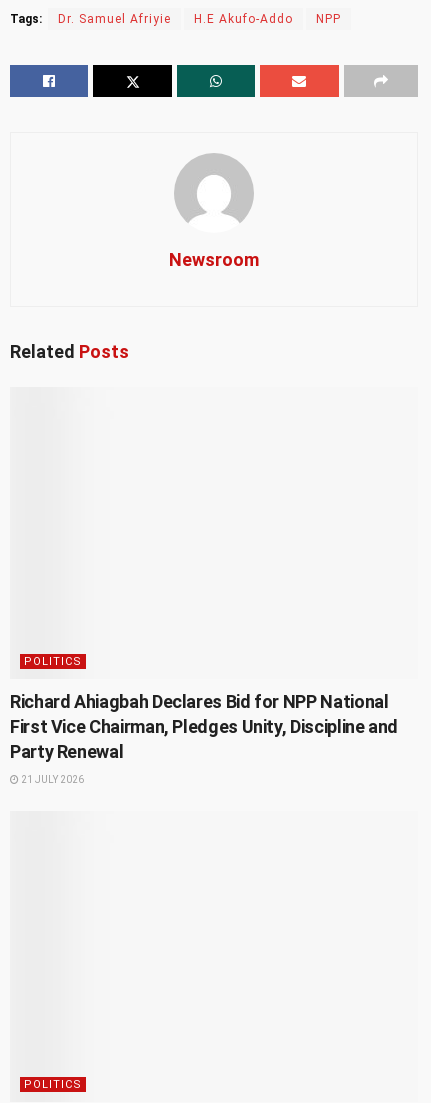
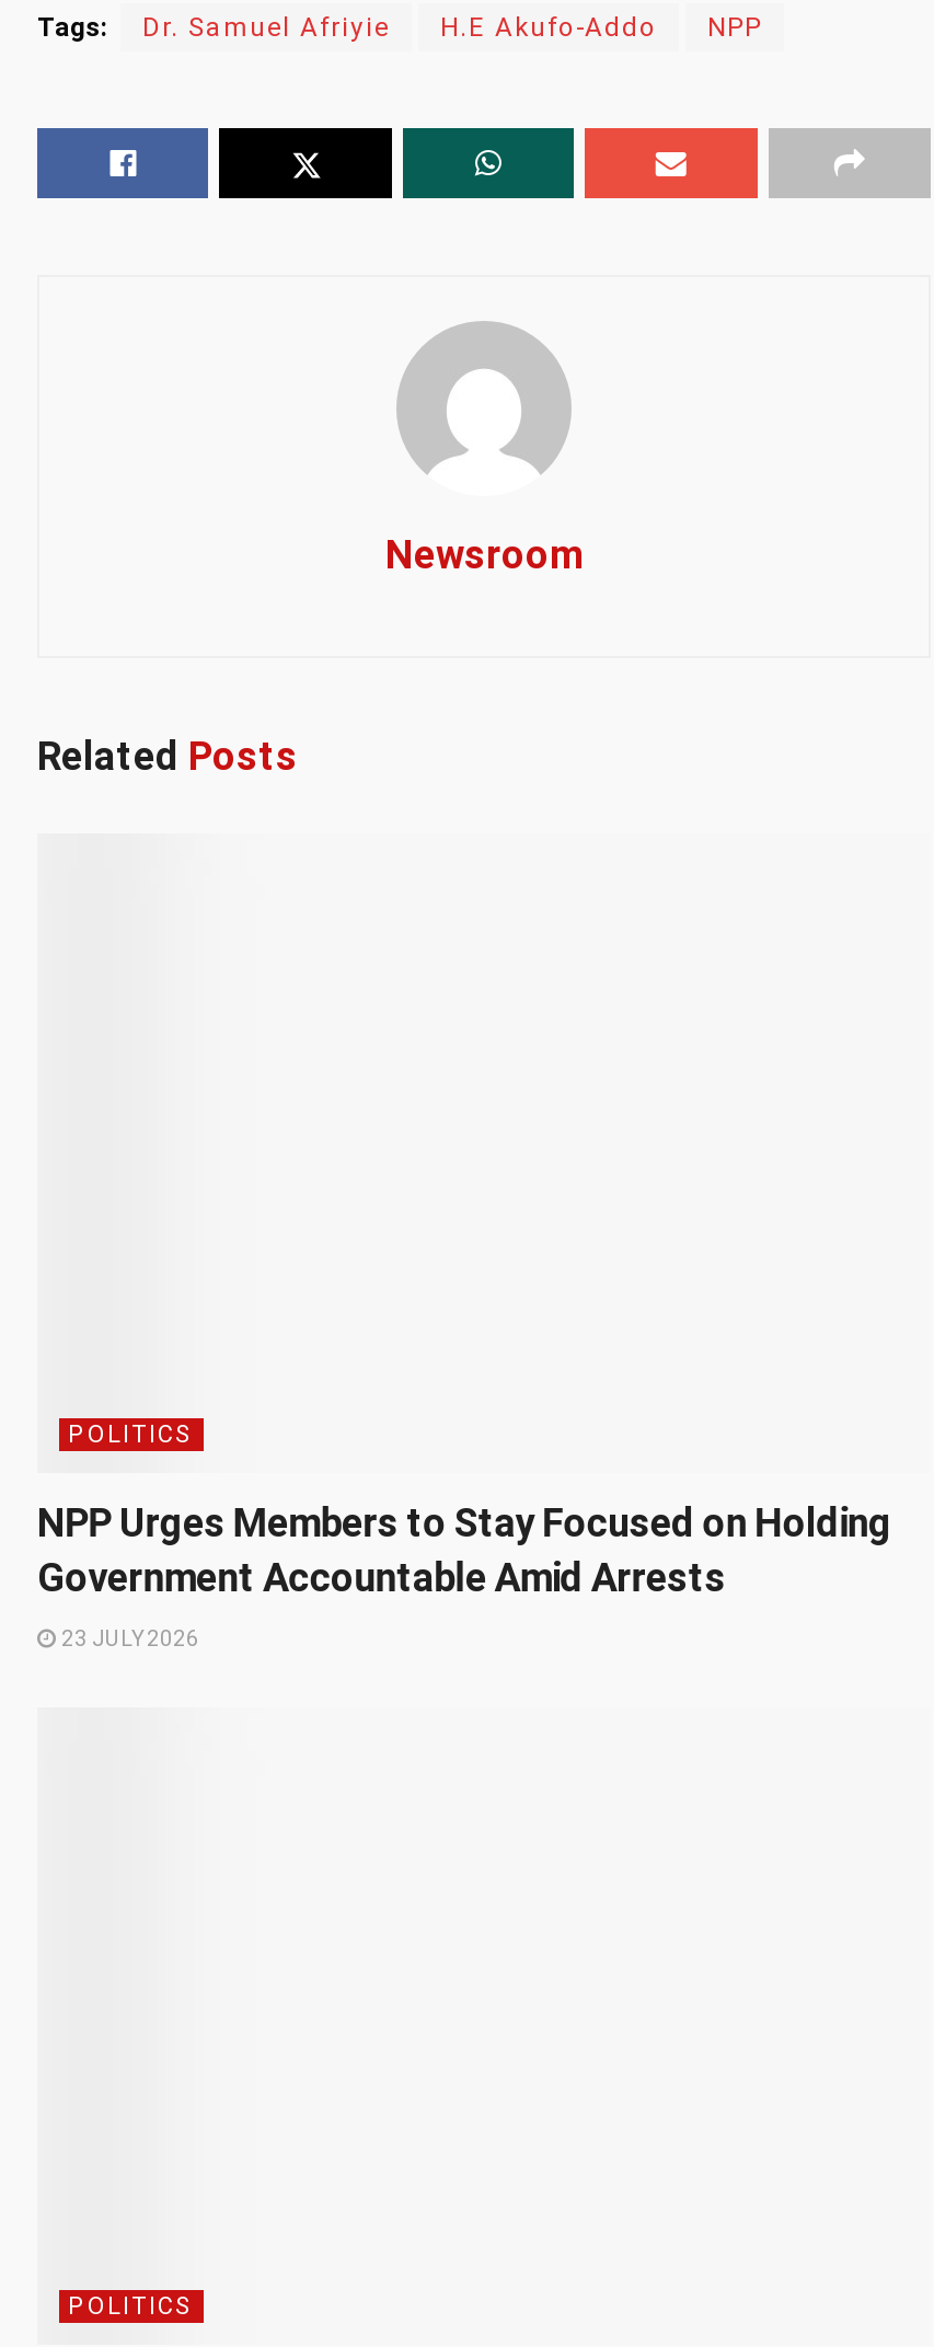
- Richard Ahiagbah Declares Bid for NPP National
- First Vice Chairman, Pledges Unity, Discipline and
- Party Renewal
+ NPP Urges Members to Stay Focused on Holding
+ Government Accountable Amid Arrests

- 21 JULY 2026
+ 23 JULY 2026
